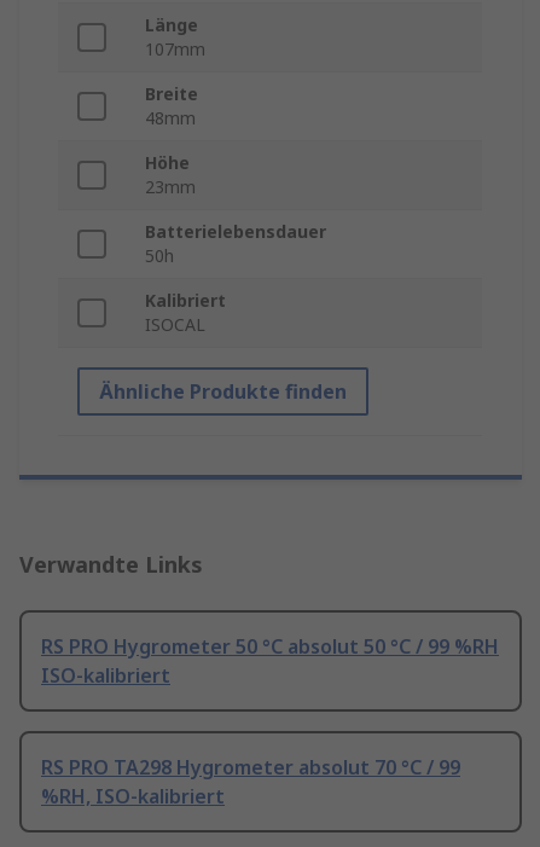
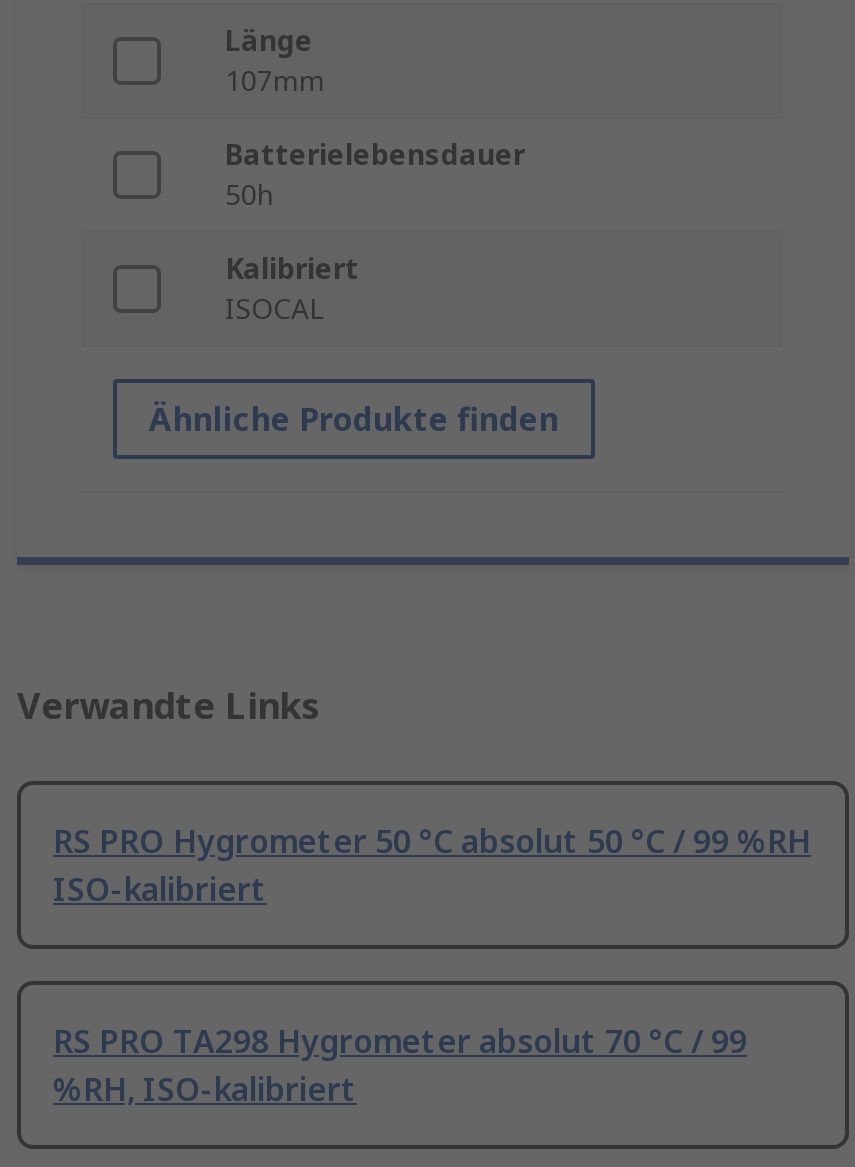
- Breite
- 48mm
- Höhe
- 23mm
